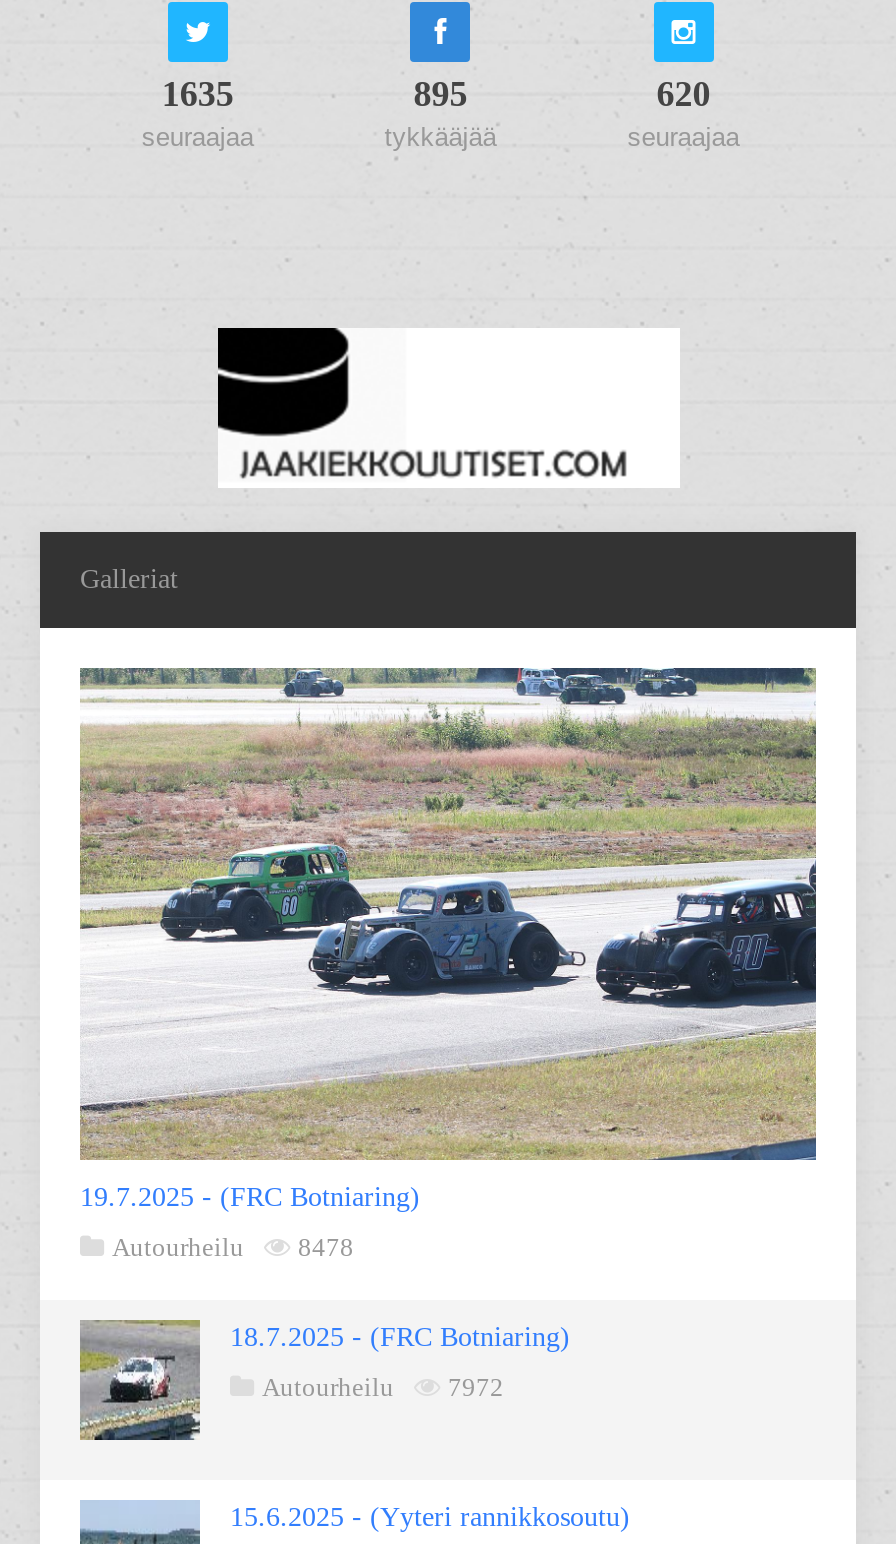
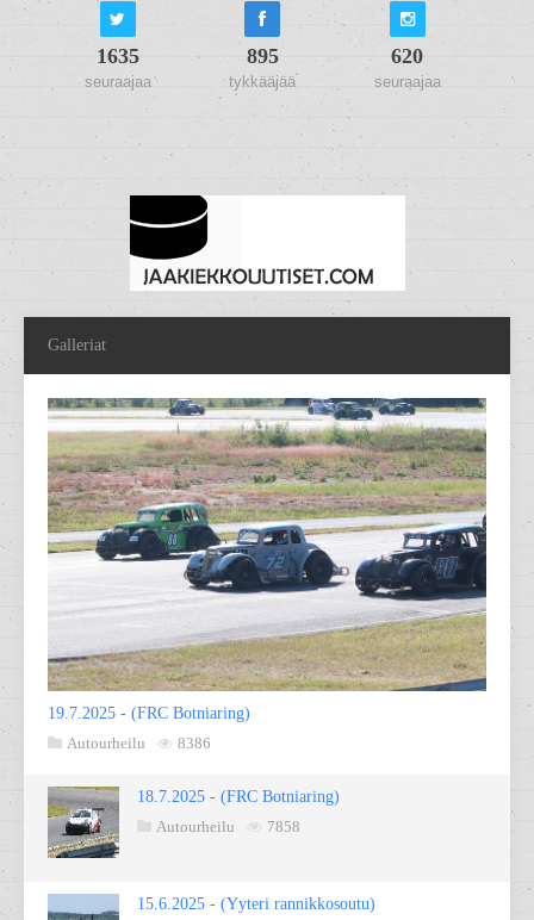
- Autourheilu 8478
+ Autourheilu 8386

- Autourheilu 7972
+ Autourheilu 7858
